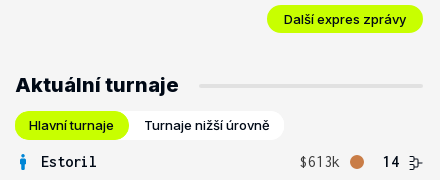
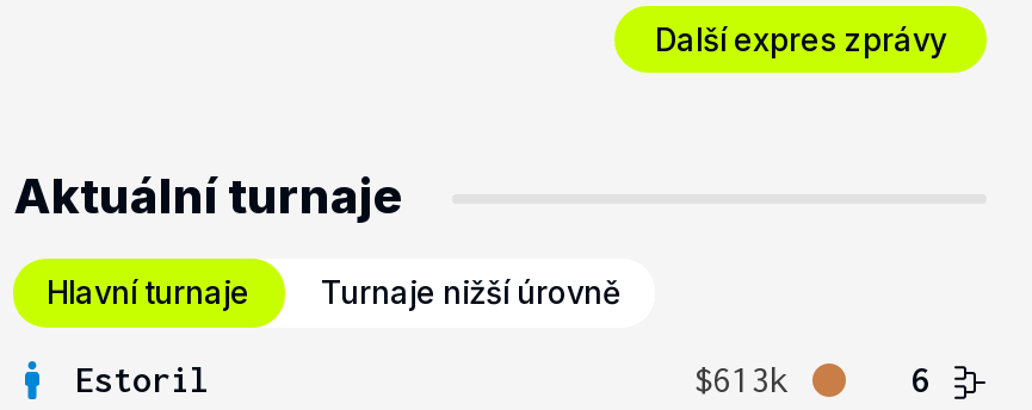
- 14
+ 6
